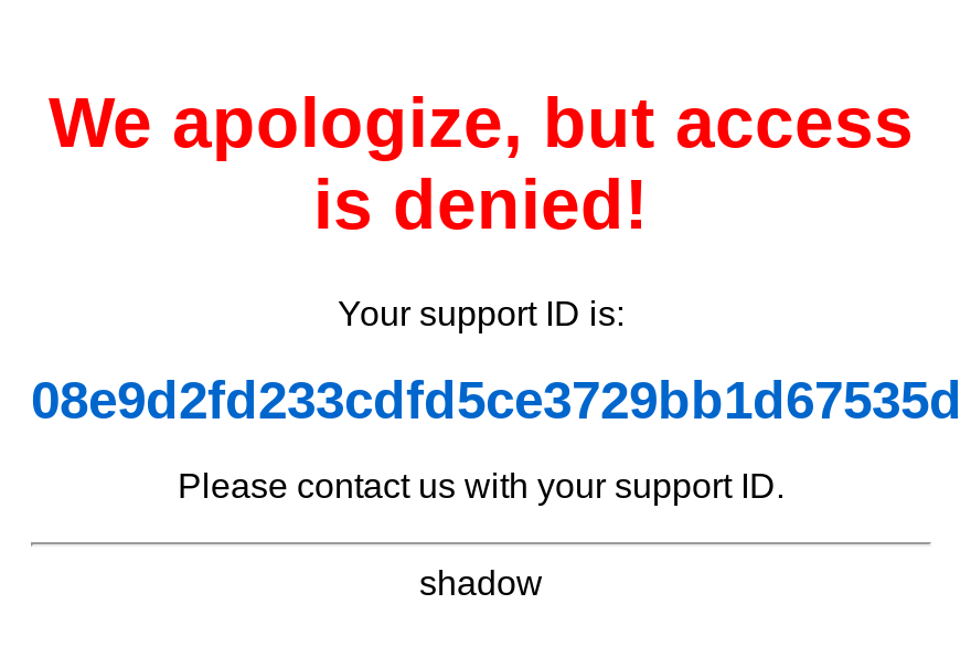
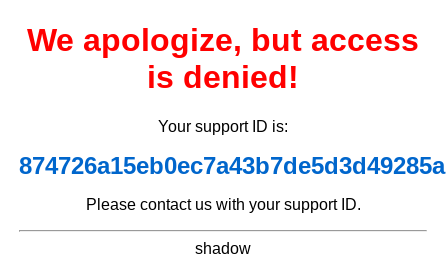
- 08e9d2fd233cdfd5ce3729bb1d67535d
+ 874726a15eb0ec7a43b7de5d3d49285a
